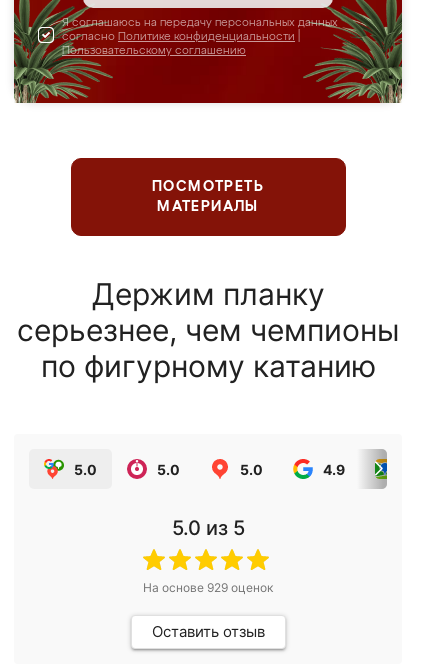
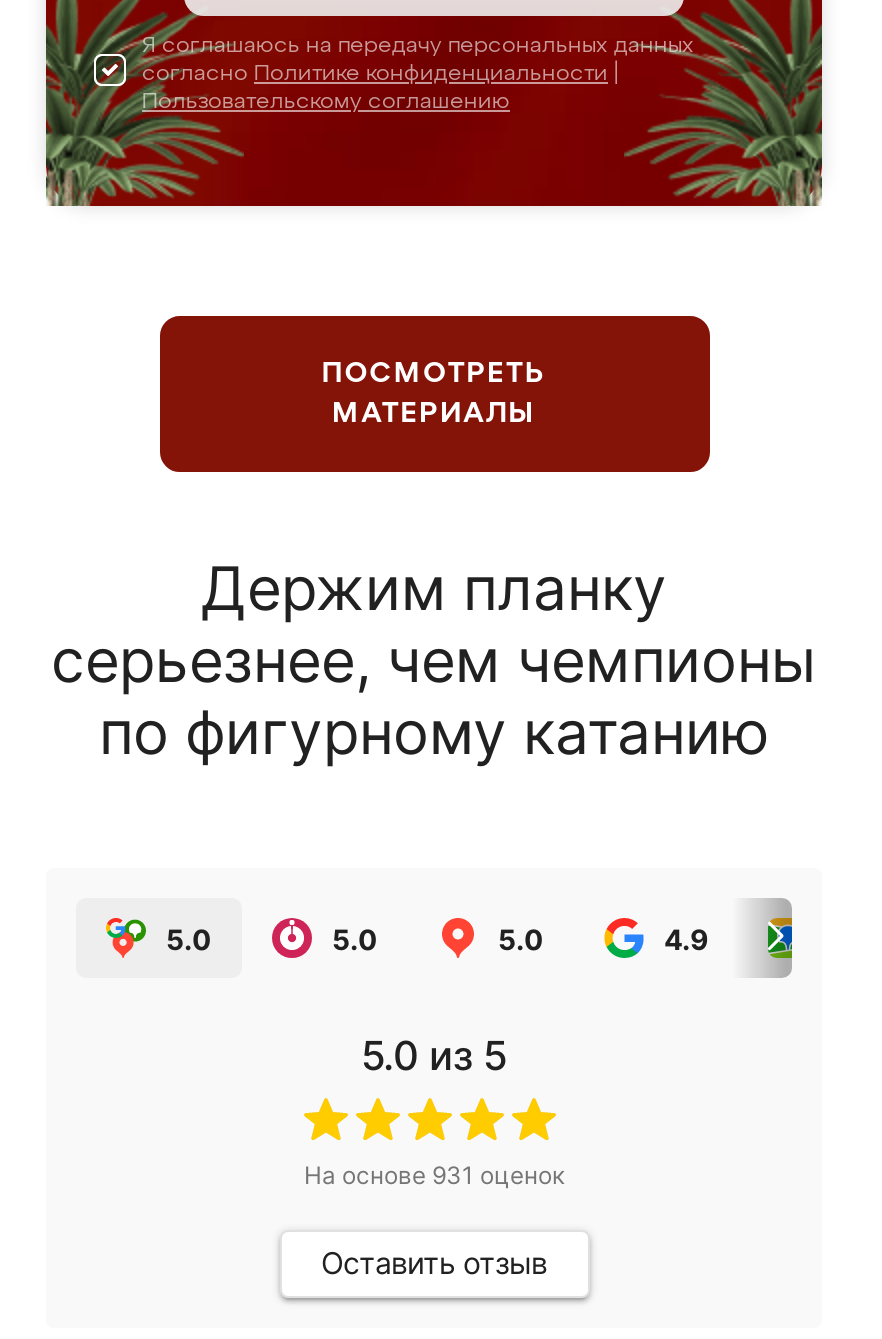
- На основе 929 оценок
+ На основе 931 оценок
